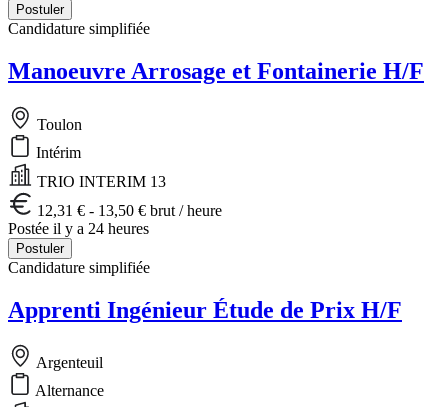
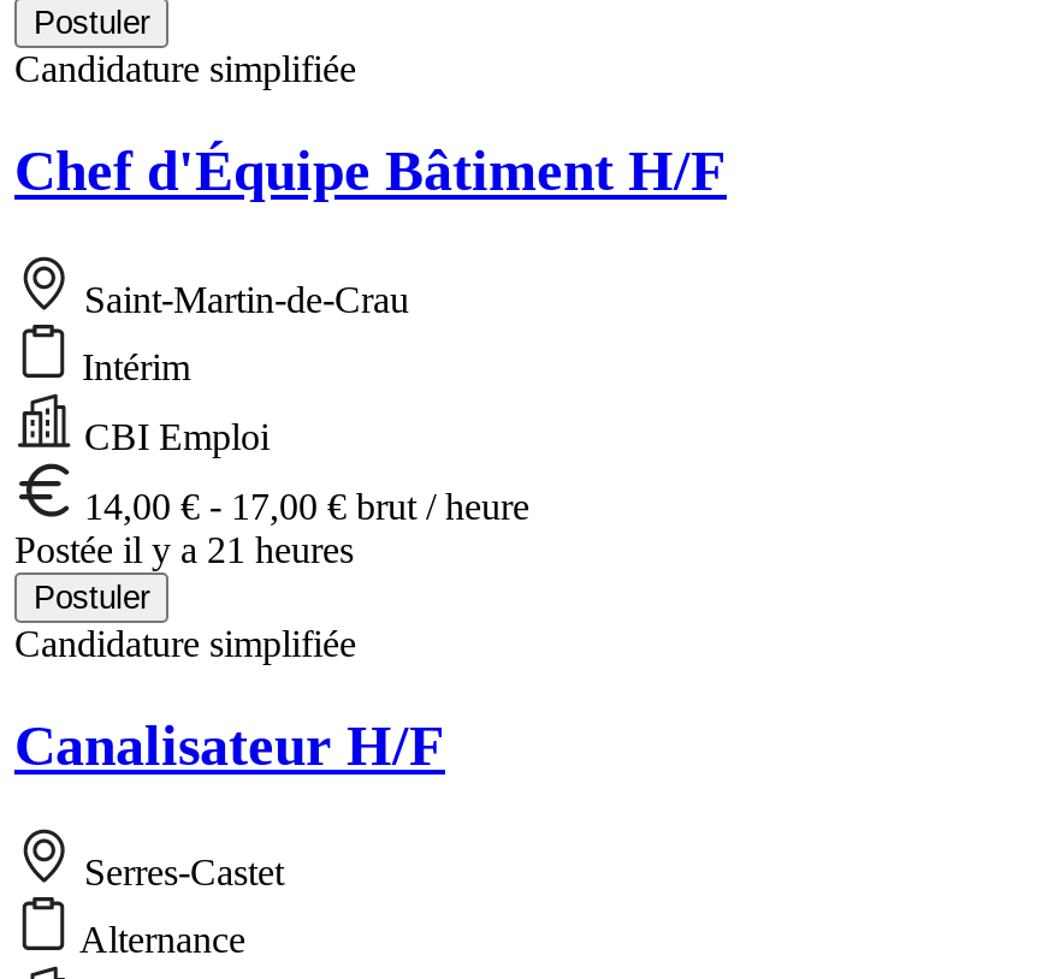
- Manoeuvre Arrosage et Fontainerie H/F
+ Chef d'Équipe Bâtiment H/F

- Toulon
+ Saint-Martin-de-Crau

- TRIO INTERIM 13
+ CBI Emploi

- 12,31 € - 13,50 € brut / heure
- Postée il y a 24 heures
+ 14,00 € - 17,00 € brut / heure
+ Postée il y a 21 heures

- Apprenti Ingénieur Étude de Prix H/F
+ Canalisateur H/F

- Argenteuil
+ Serres-Castet
